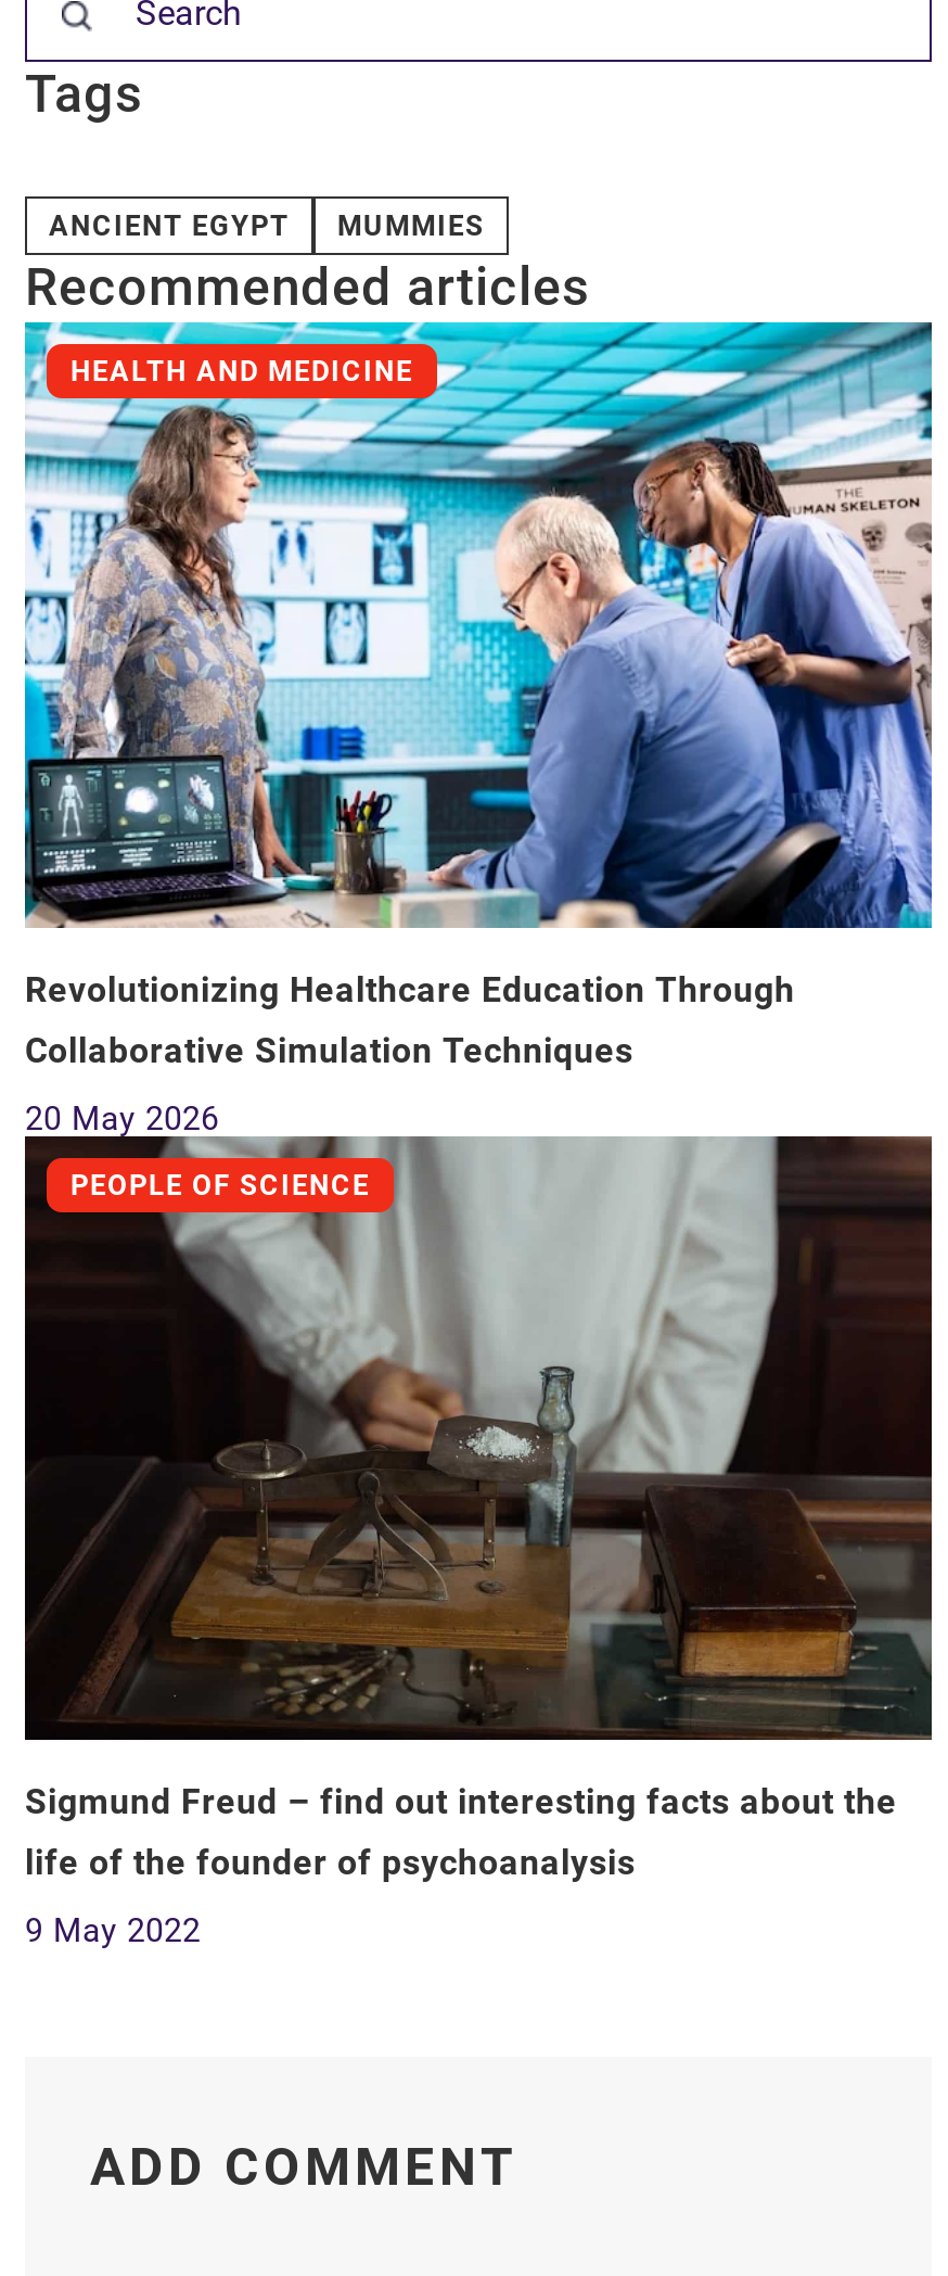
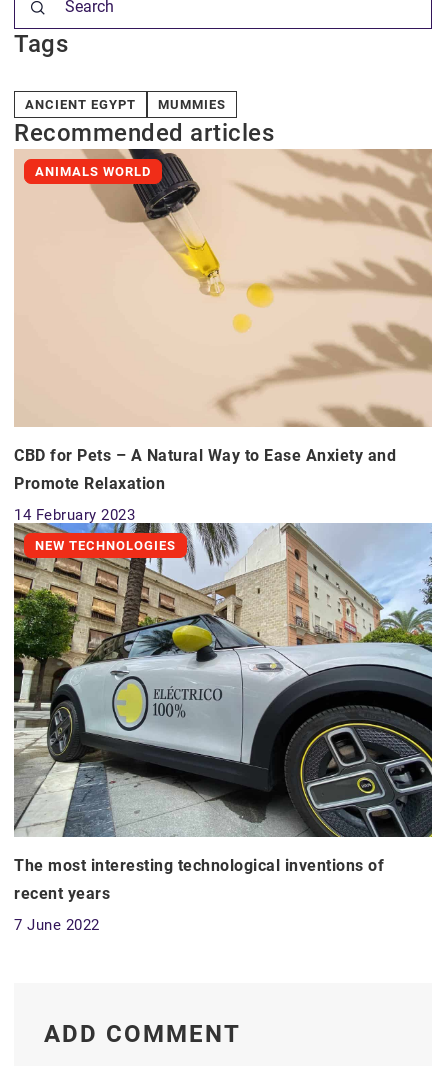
- [image]
- HEALTH AND MEDICINE
+ [image]
+ ANIMALS WORLD

- Revolutionizing Healthcare Education Through
+ CBD for Pets – A Natural Way to Ease Anxiety and

- Collaborative Simulation Techniques
+ Promote Relaxation

- [image]
- 20 May 2026
+ [image]
+ 14 February 2023

- PEOPLE OF SCIENCE
+ NEW TECHNOLOGIES

- Sigmund Freud – find out interesting facts about the
+ The most interesting technological inventions of

- life of the founder of psychoanalysis
+ recent years

- 9 May 2022
+ 7 June 2022
